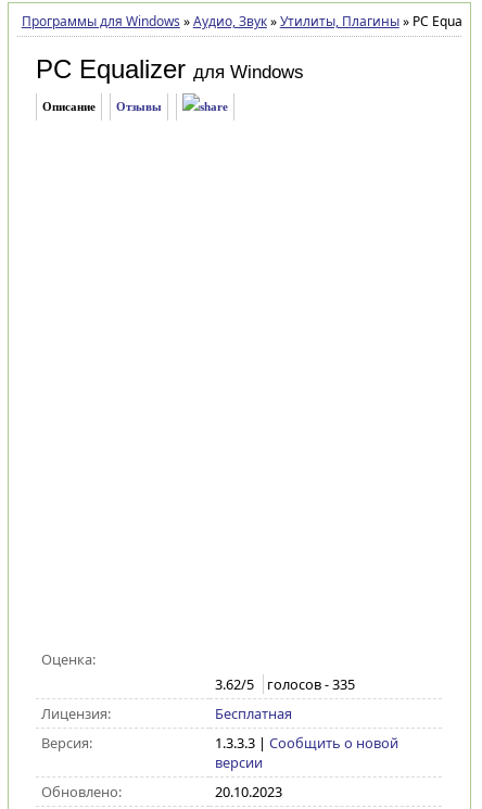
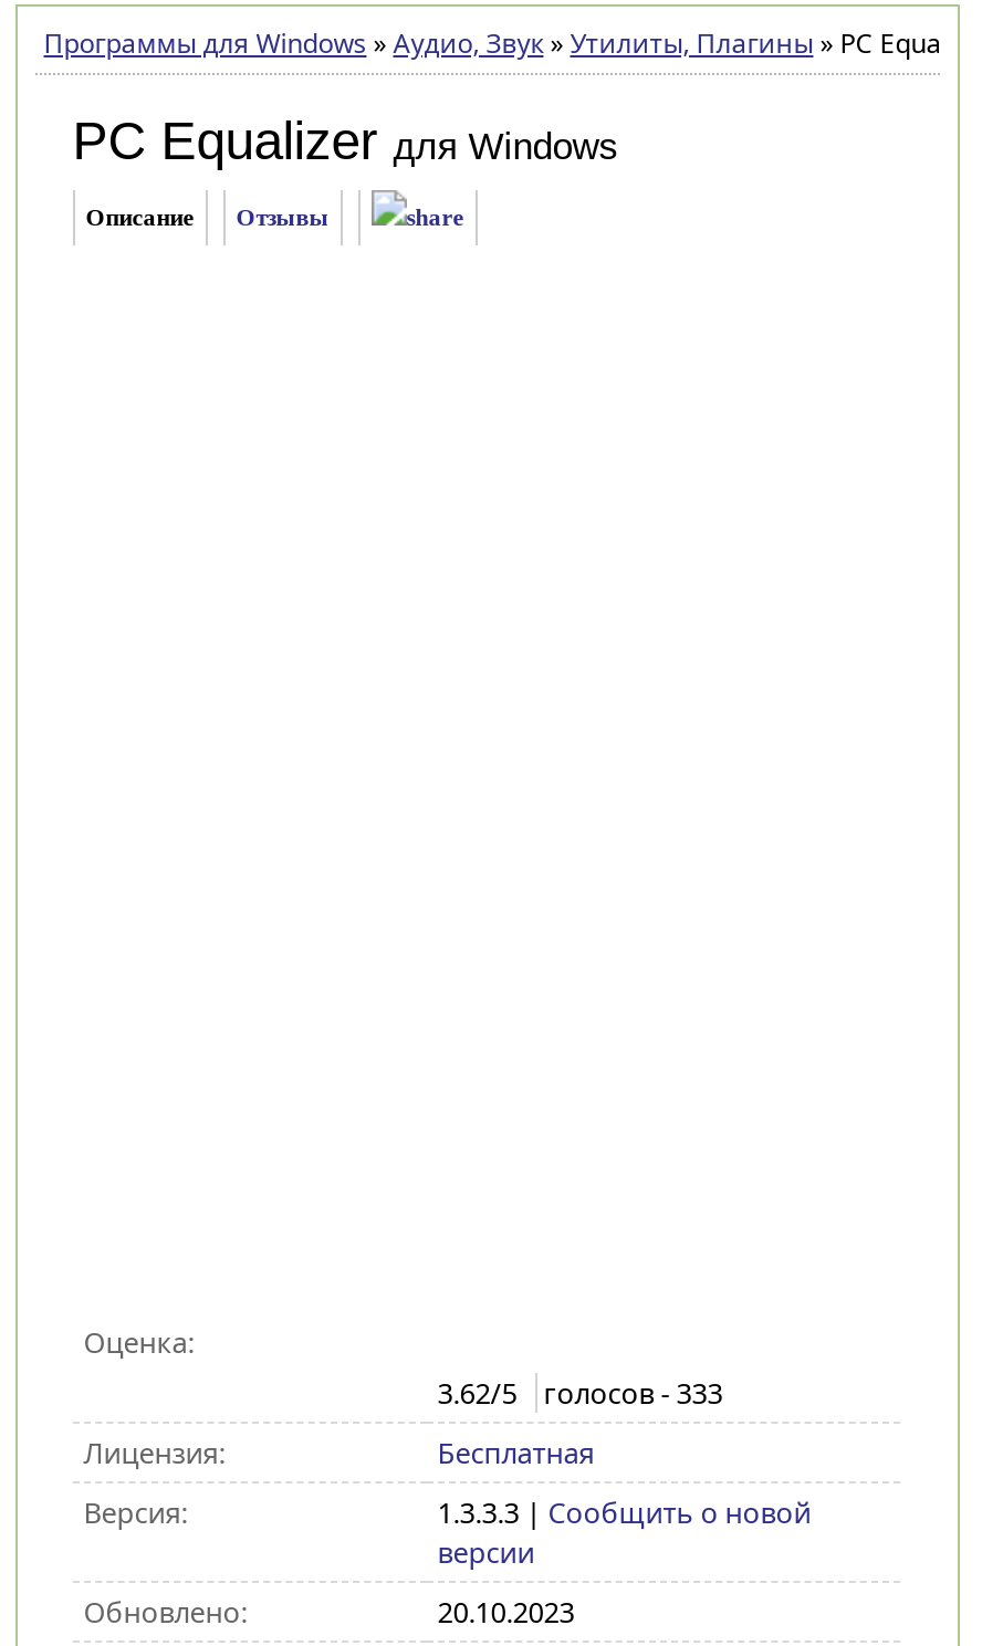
- 3.62/5 голосов - 335
+ 3.62/5 голосов - 333
